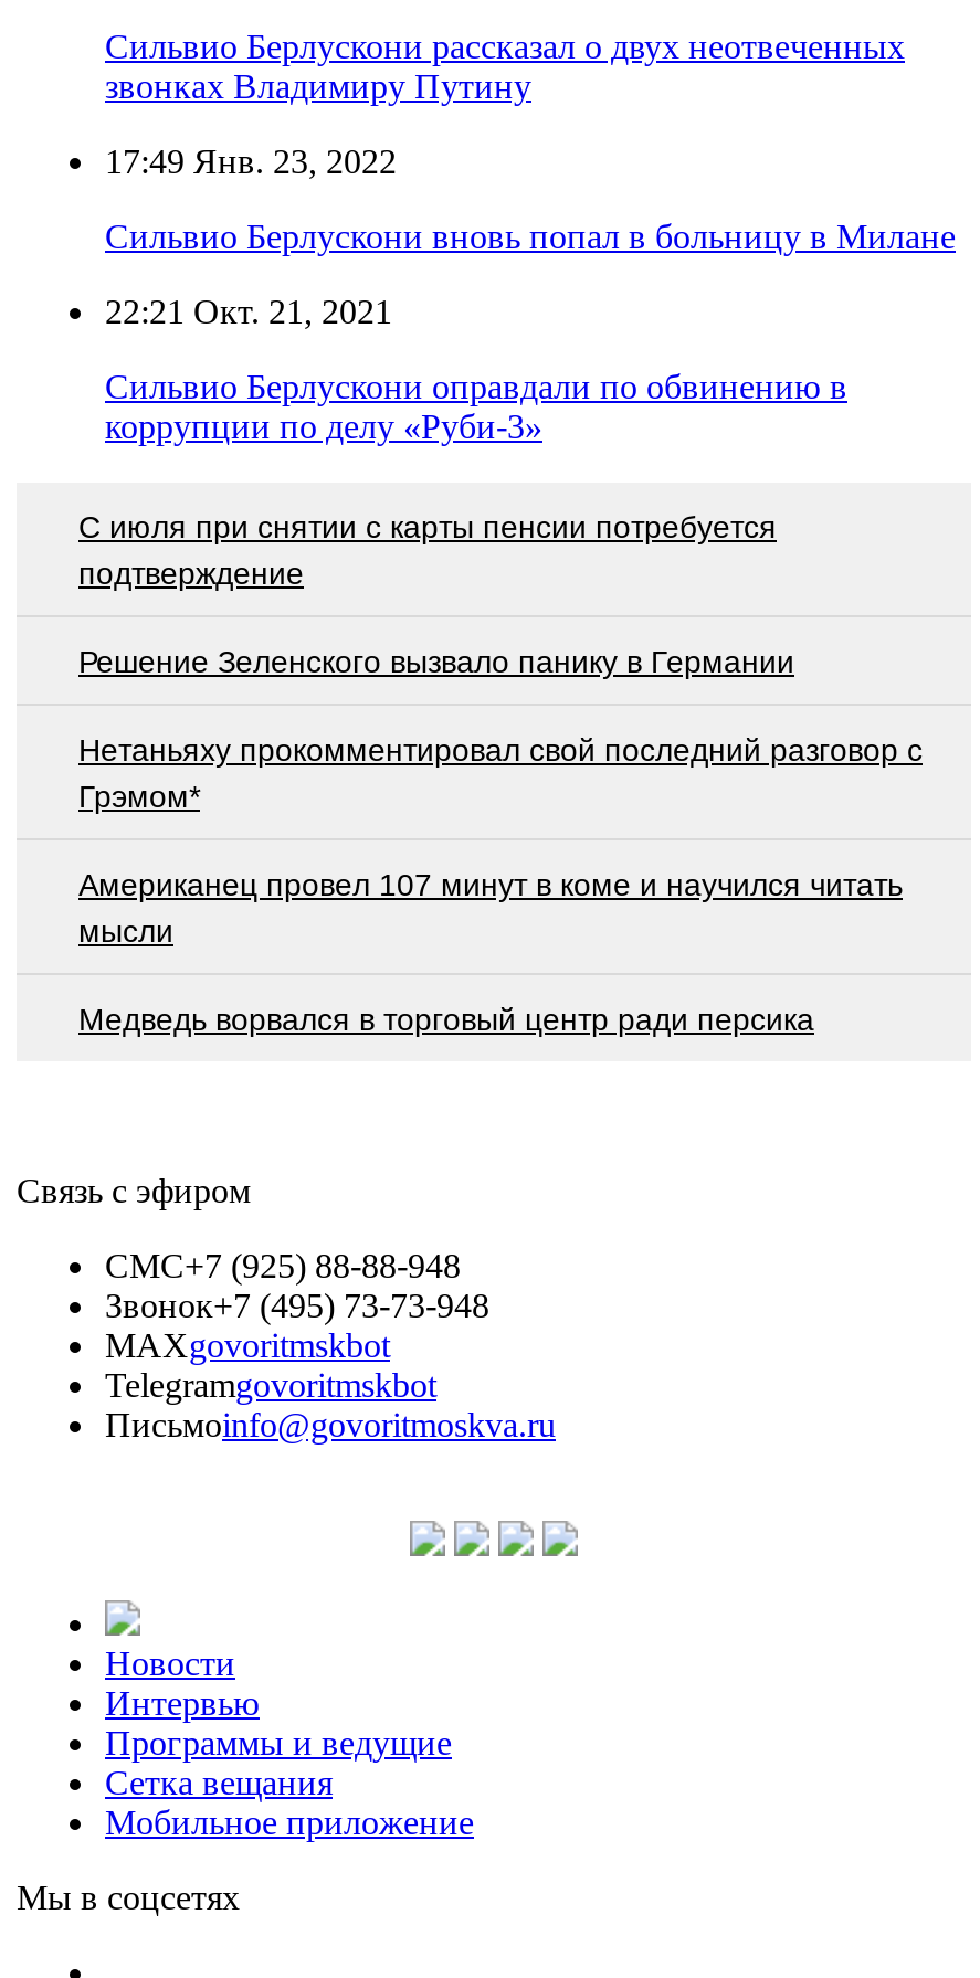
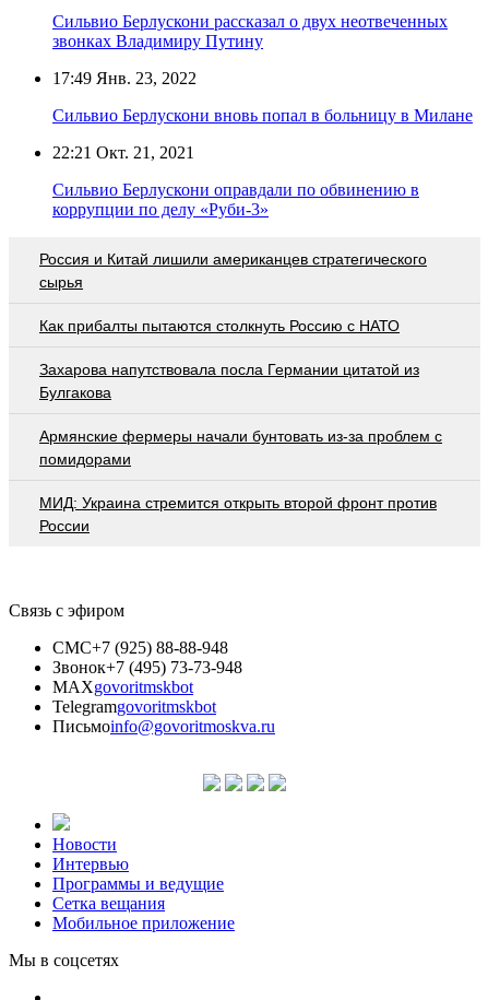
- С июля при снятии с карты пенсии потребуется
- подтверждение
+ Россия и Китай лишили американцев стратегического
+ сырья

- Решение Зеленского вызвало панику в Германии
+ Как прибалты пытаются столкнуть Россию с НАТО

- Нетаньяху прокомментировал свой последний разговор с
- Грэмом*
+ Захарова напутствовала посла Германии цитатой из
+ Булгакова

- Американец провел 107 минут в коме и научился читать
- мысли
+ Армянские фермеры начали бунтовать из-за проблем с
+ помидорами

- Медведь ворвался в торговый центр ради персика
+ МИД: Украина стремится открыть второй фронт против
+ России
